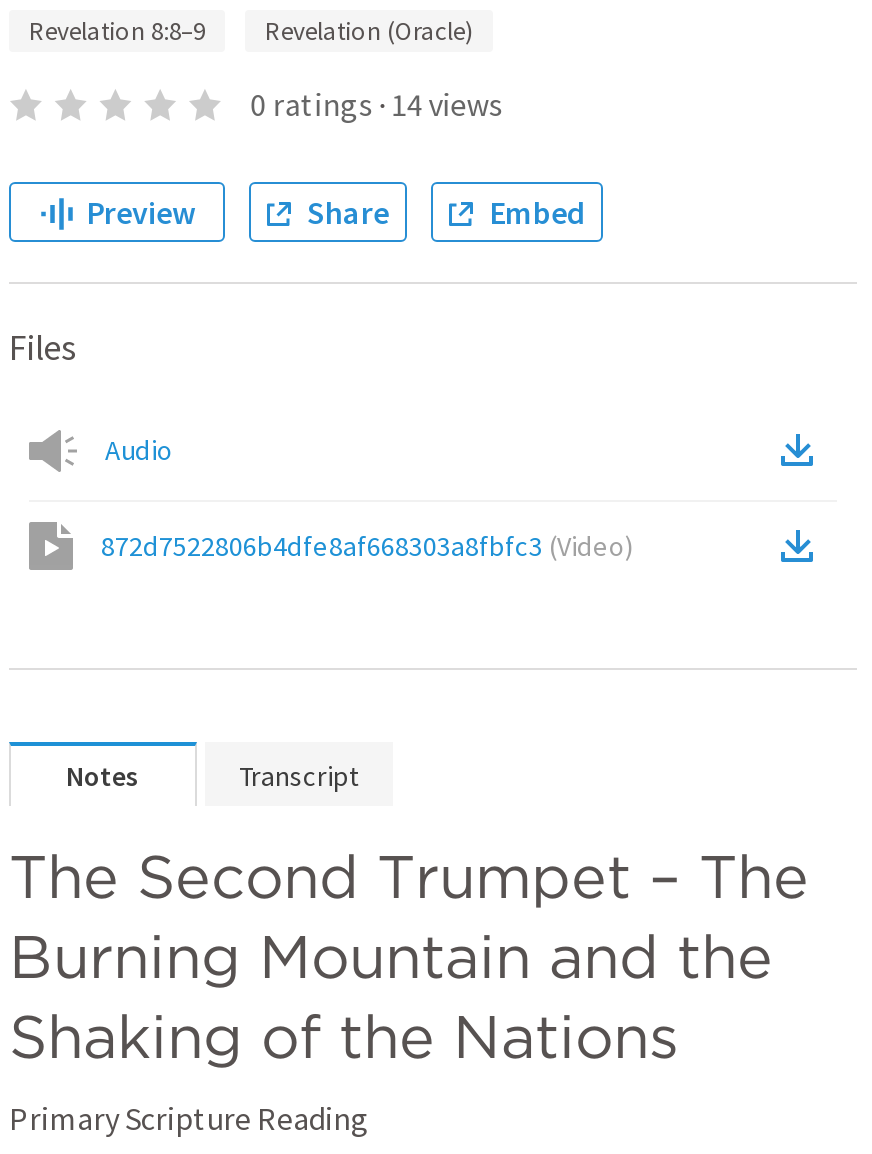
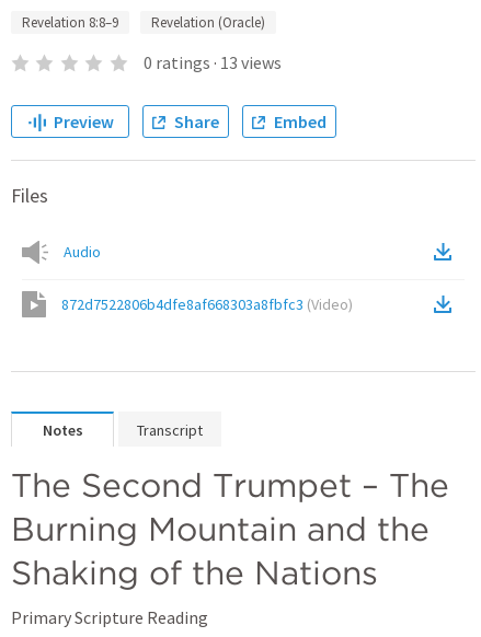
- 0 ratings · 14 views
+ 0 ratings · 13 views
